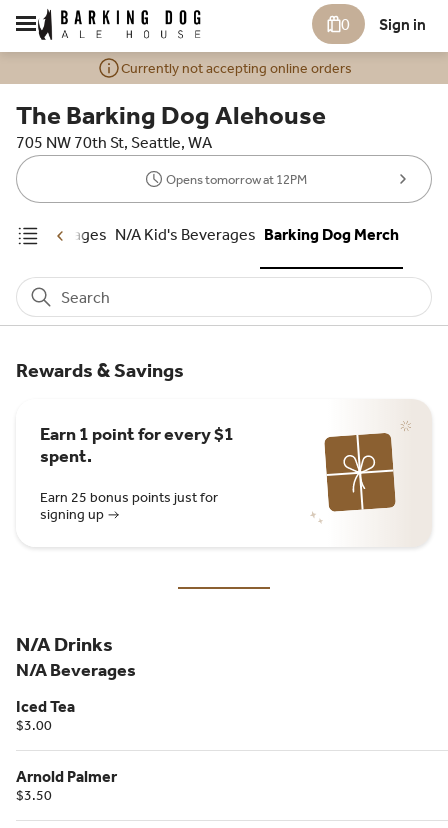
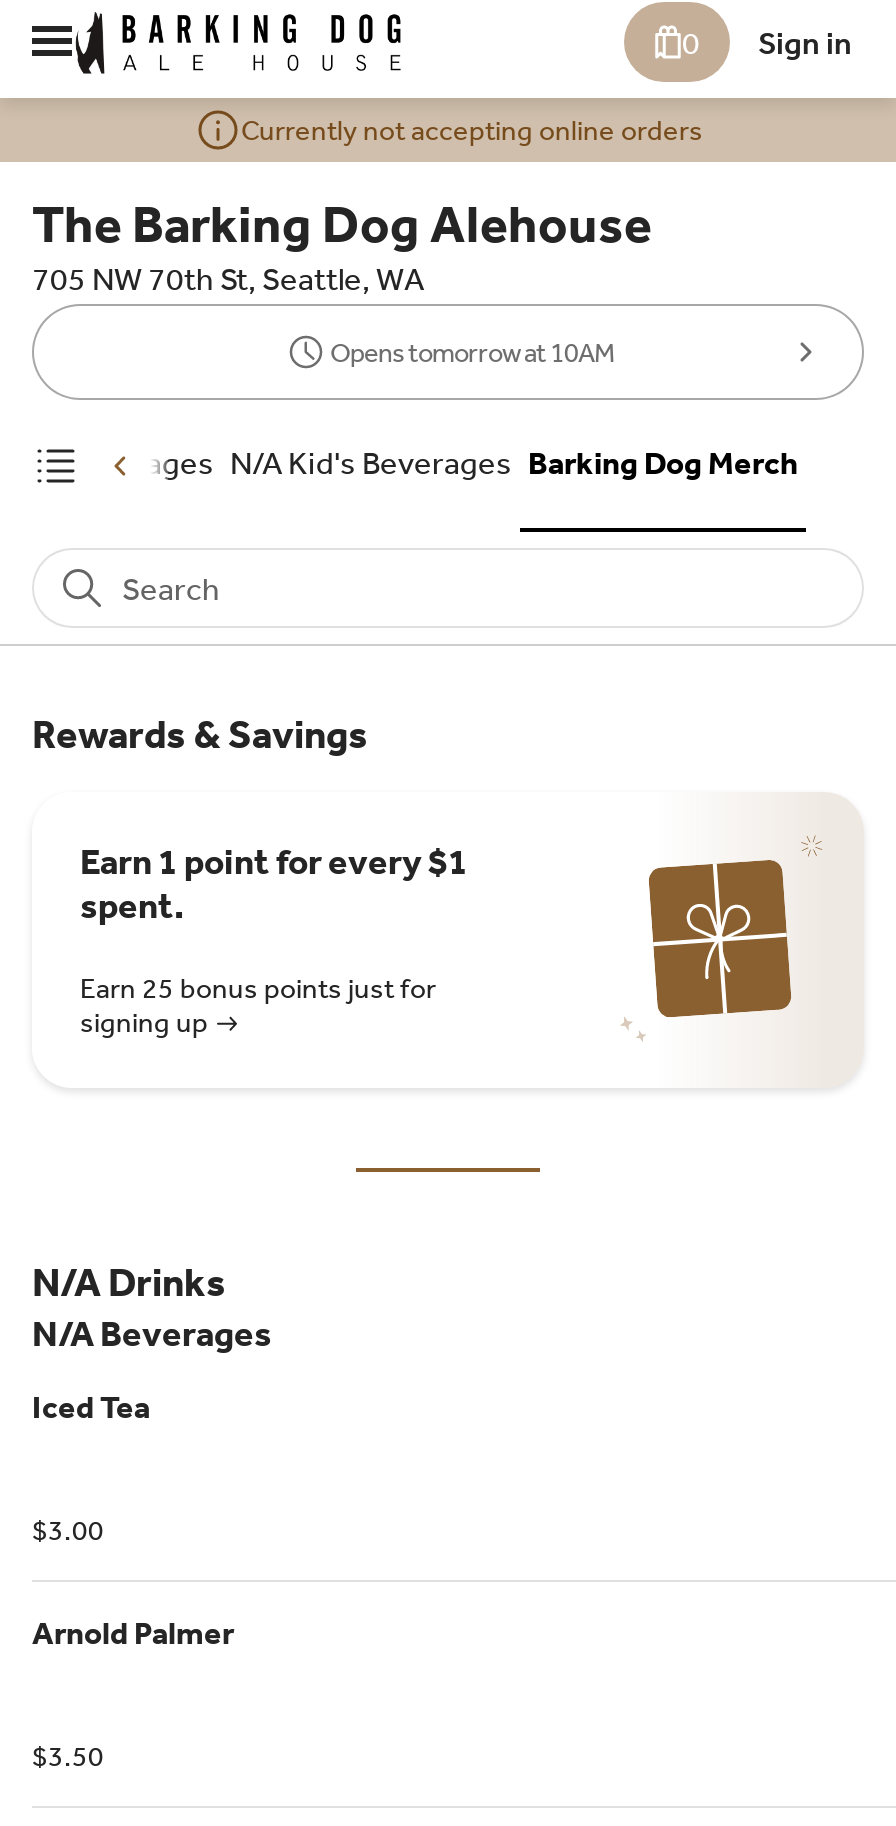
- Opens tomorrow at 12PM
+ Opens tomorrow at 10AM
